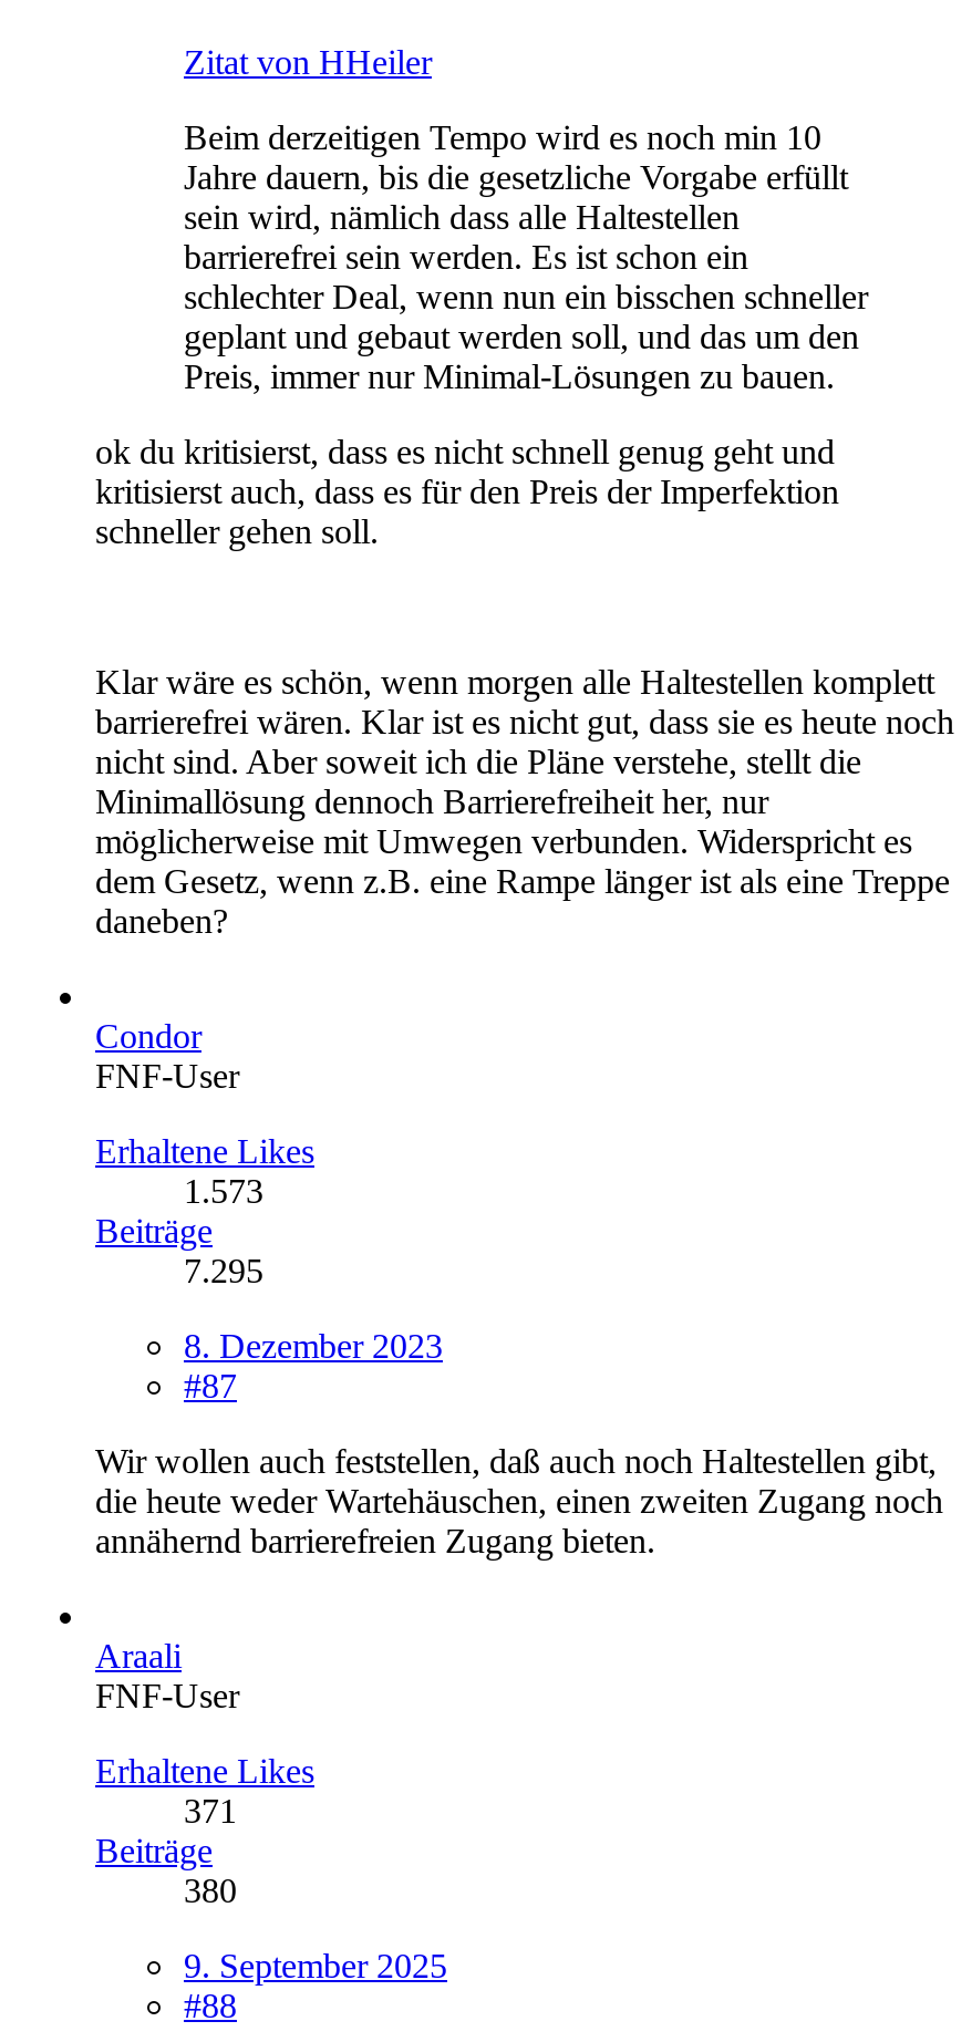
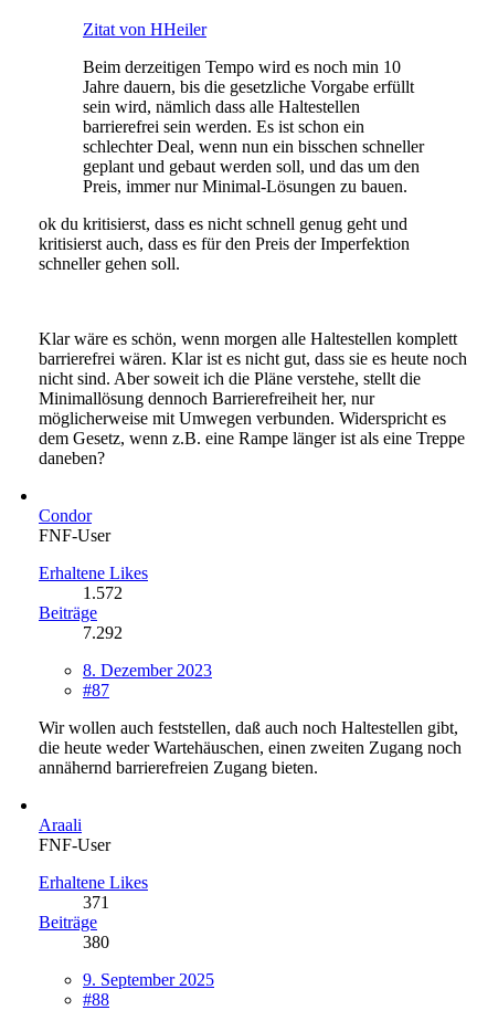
- 1.573
+ 1.572

- 7.295
+ 7.292
